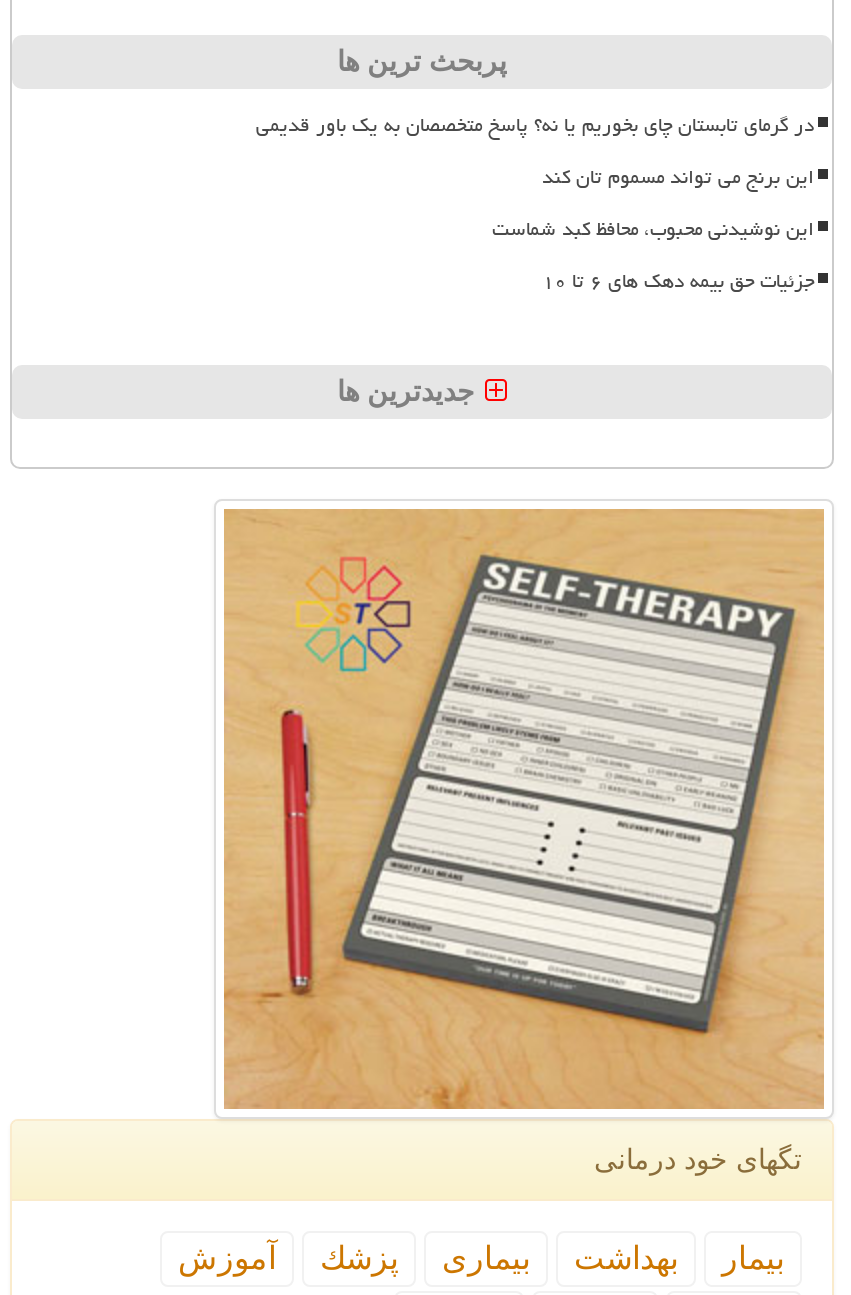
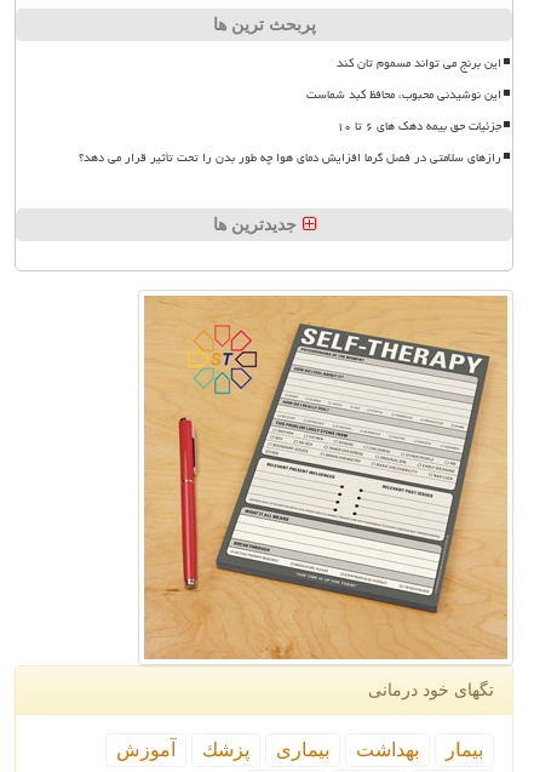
- در گرمای تابستان چای بخوریم یا نه؟ پاسخ متخصصان به یک باور قدیمی

moved up: این برنج می تواند مسموم تان کند | این نوشیدنی محبوب، محافظ کبد شماست

+ رازهای سلامتی در فصل گرما افزایش دمای هوا چه طور بدن را تحت تأثیر قرار می دهد؟
